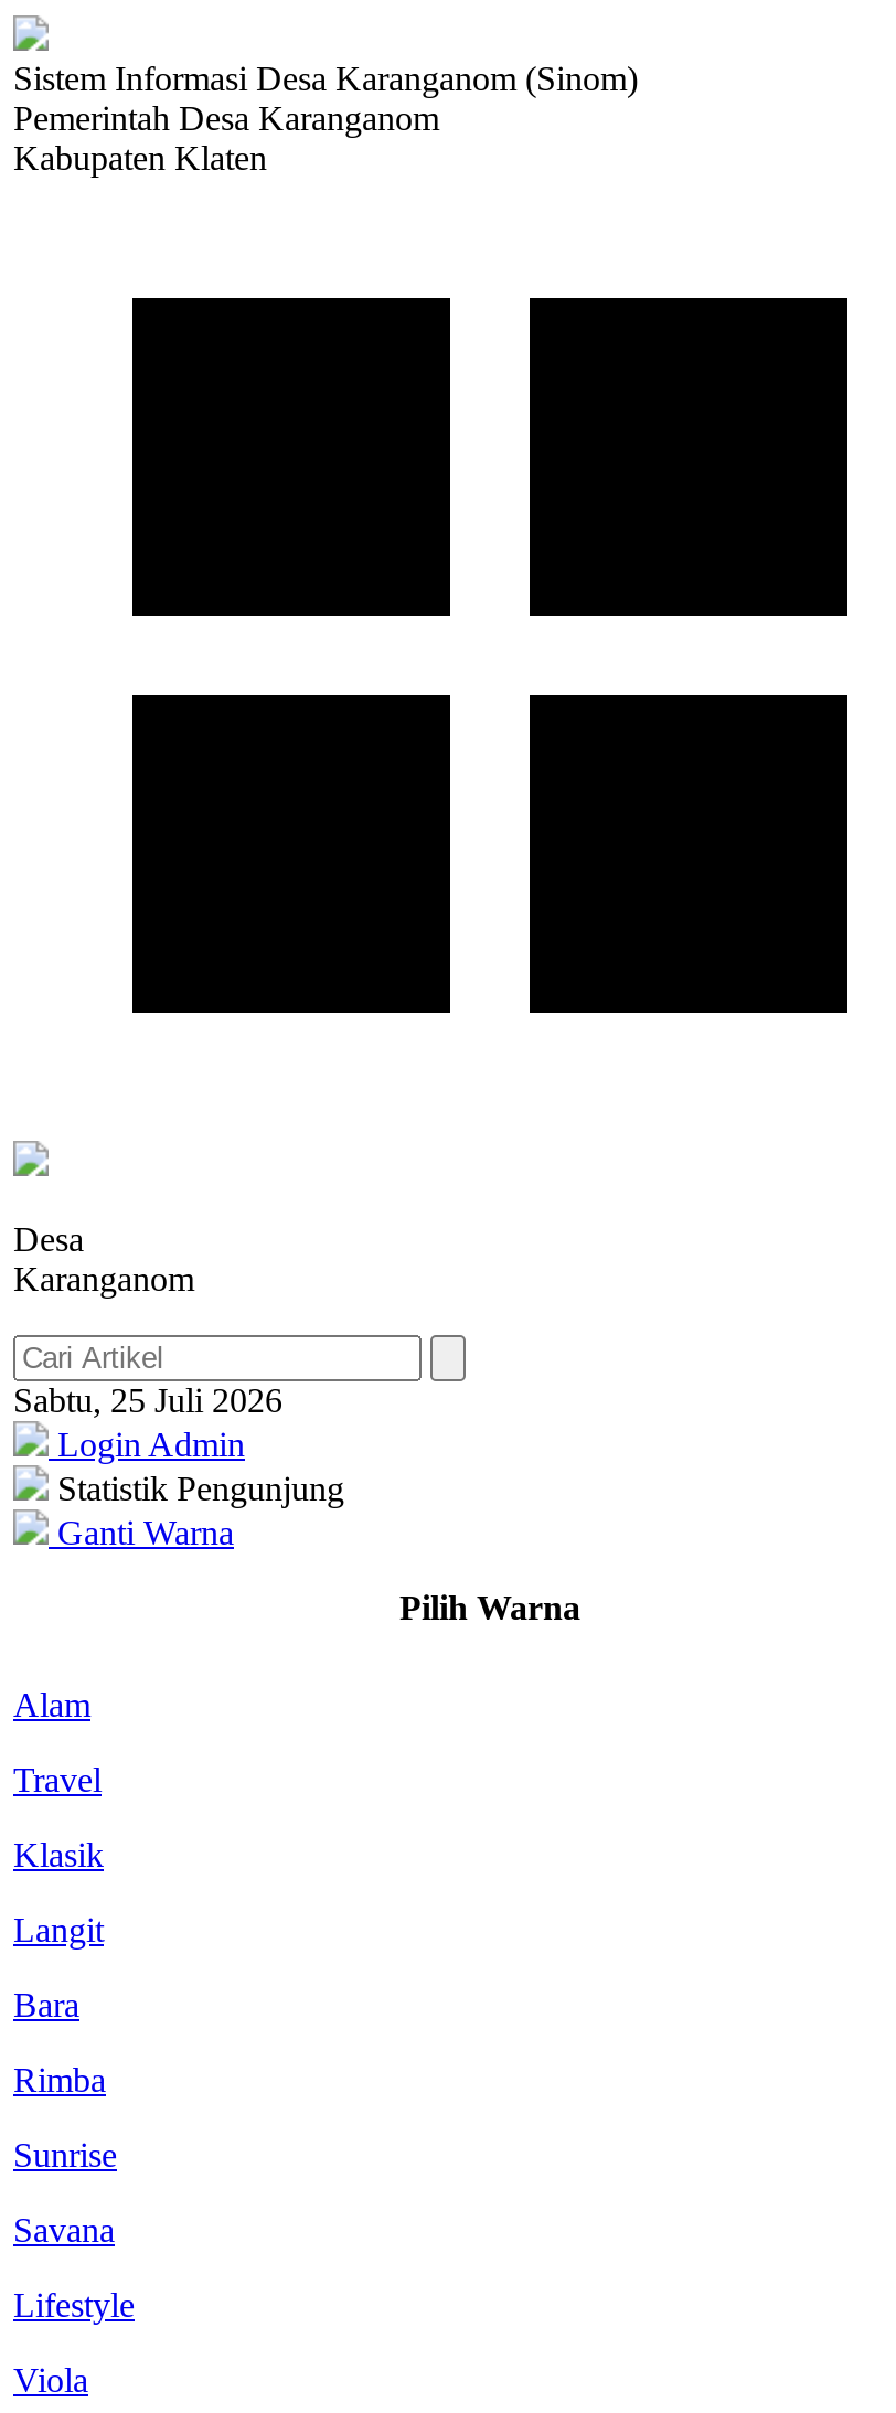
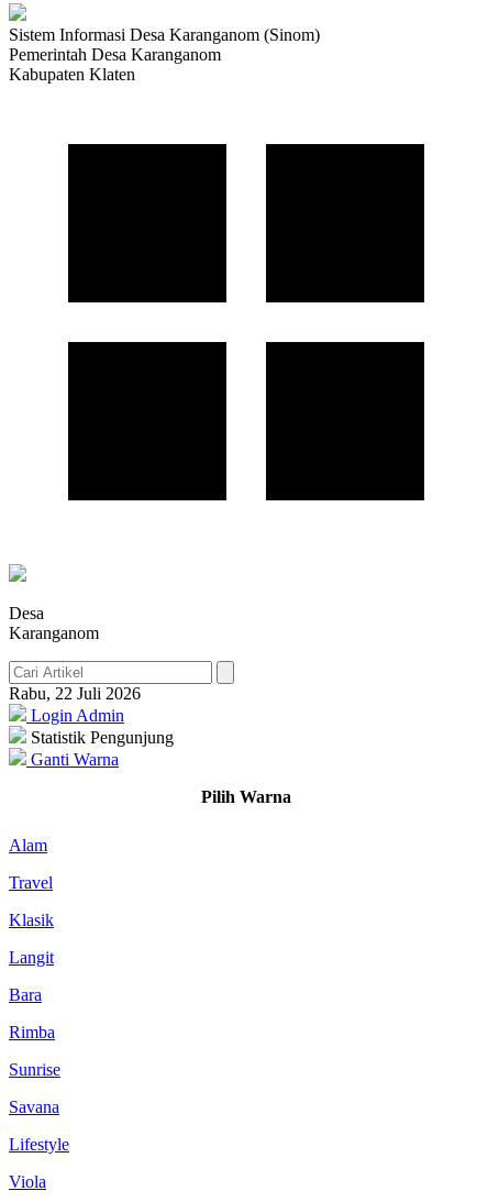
- Sabtu, 25 Juli 2026
+ Rabu, 22 Juli 2026
